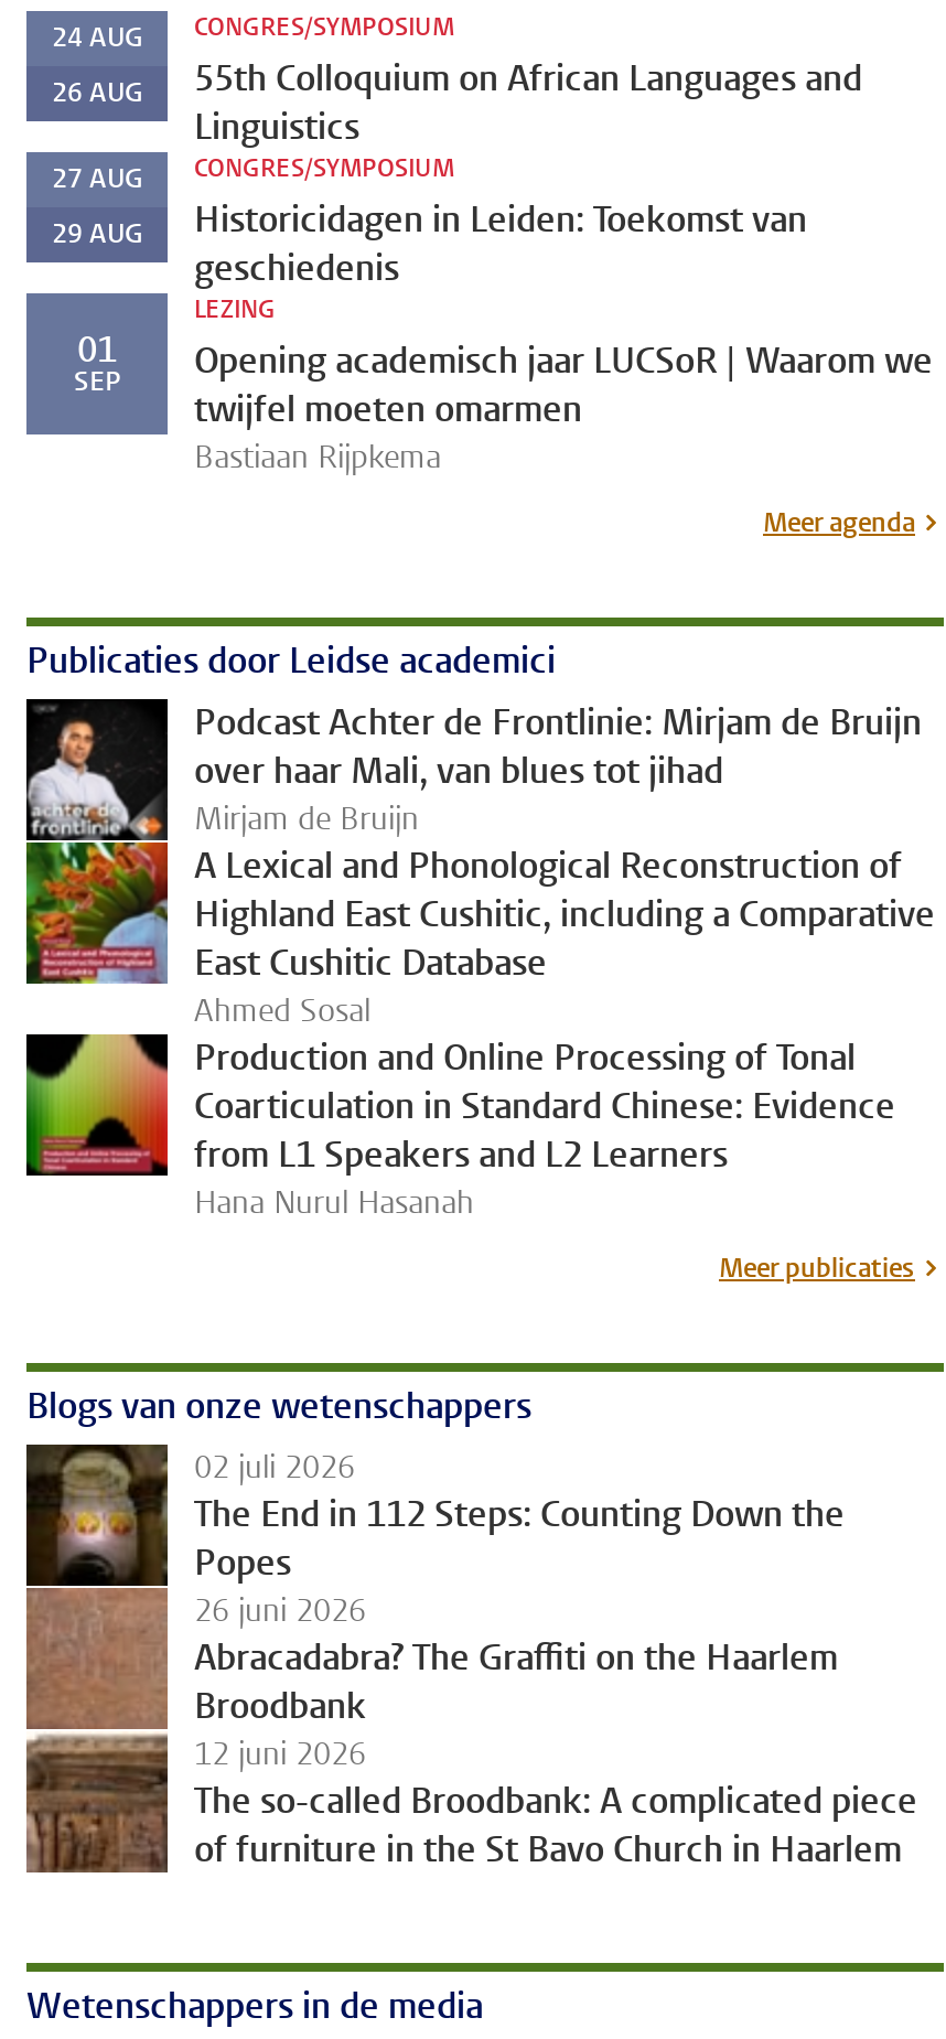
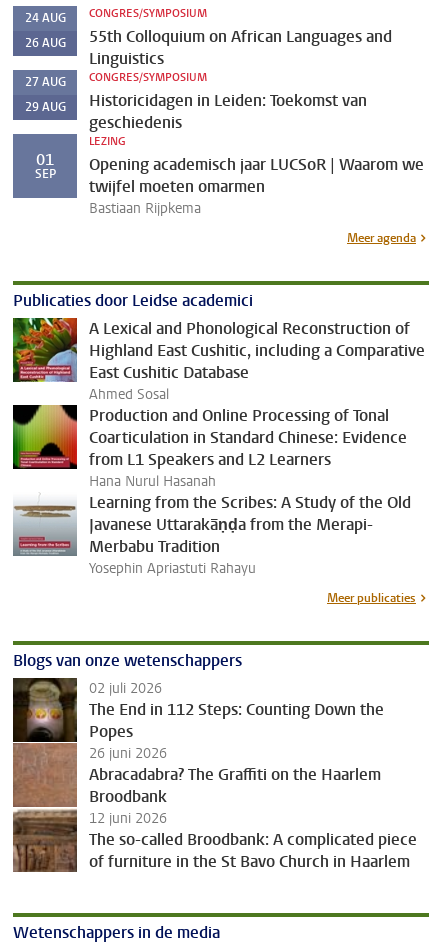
- [image]
- Podcast Achter de Frontlinie: Mirjam de Bruijn
- over haar Mali, van blues tot jihad
- Mirjam de Bruijn

moved up: [image] | A Lexical and Phonological Reconstruction of | Highland East Cushitic, including a Comparative | ... | from L1 Speakers and L2 Learners | Hana Nurul Hasanah

+ [image]
+ Learning from the Scribes: A Study of the Old
+ Javanese Uttarakāṇḍa from the Merapi-
+ Merbabu Tradition
+ Yosephin Apriastuti Rahayu
